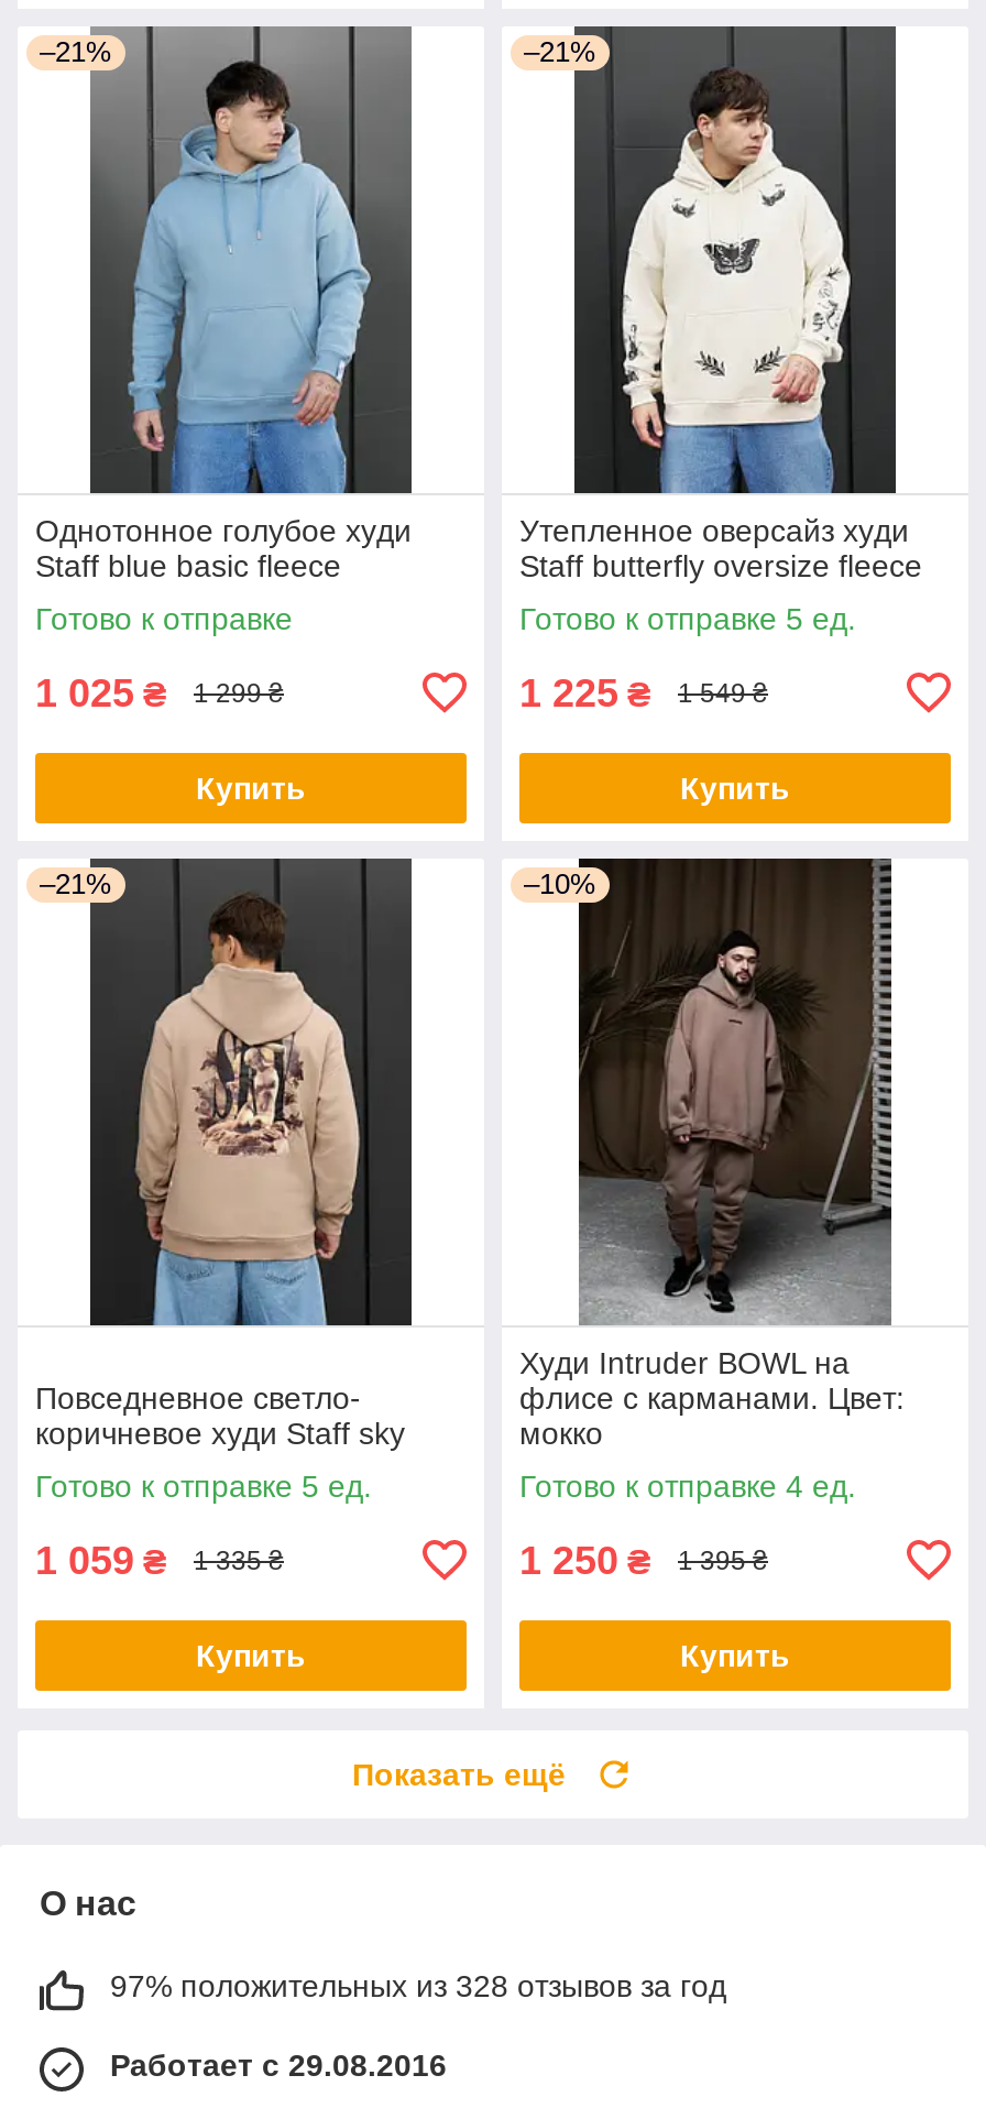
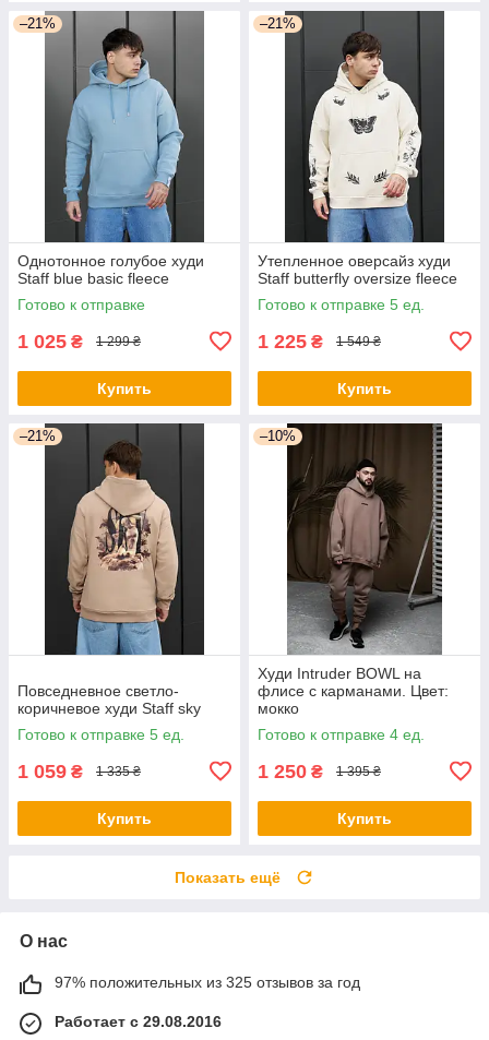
- 97% положительных из 328 отзывов за год
+ 97% положительных из 325 отзывов за год
